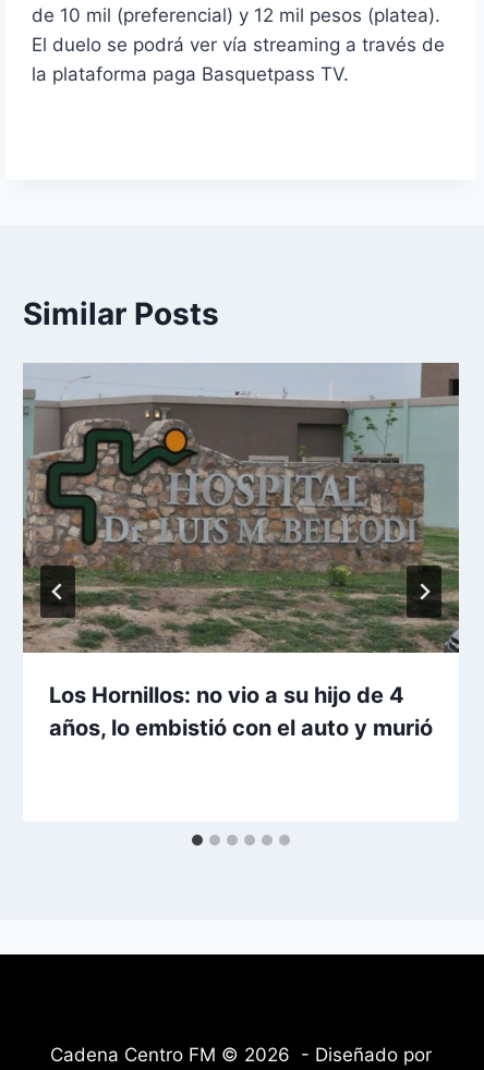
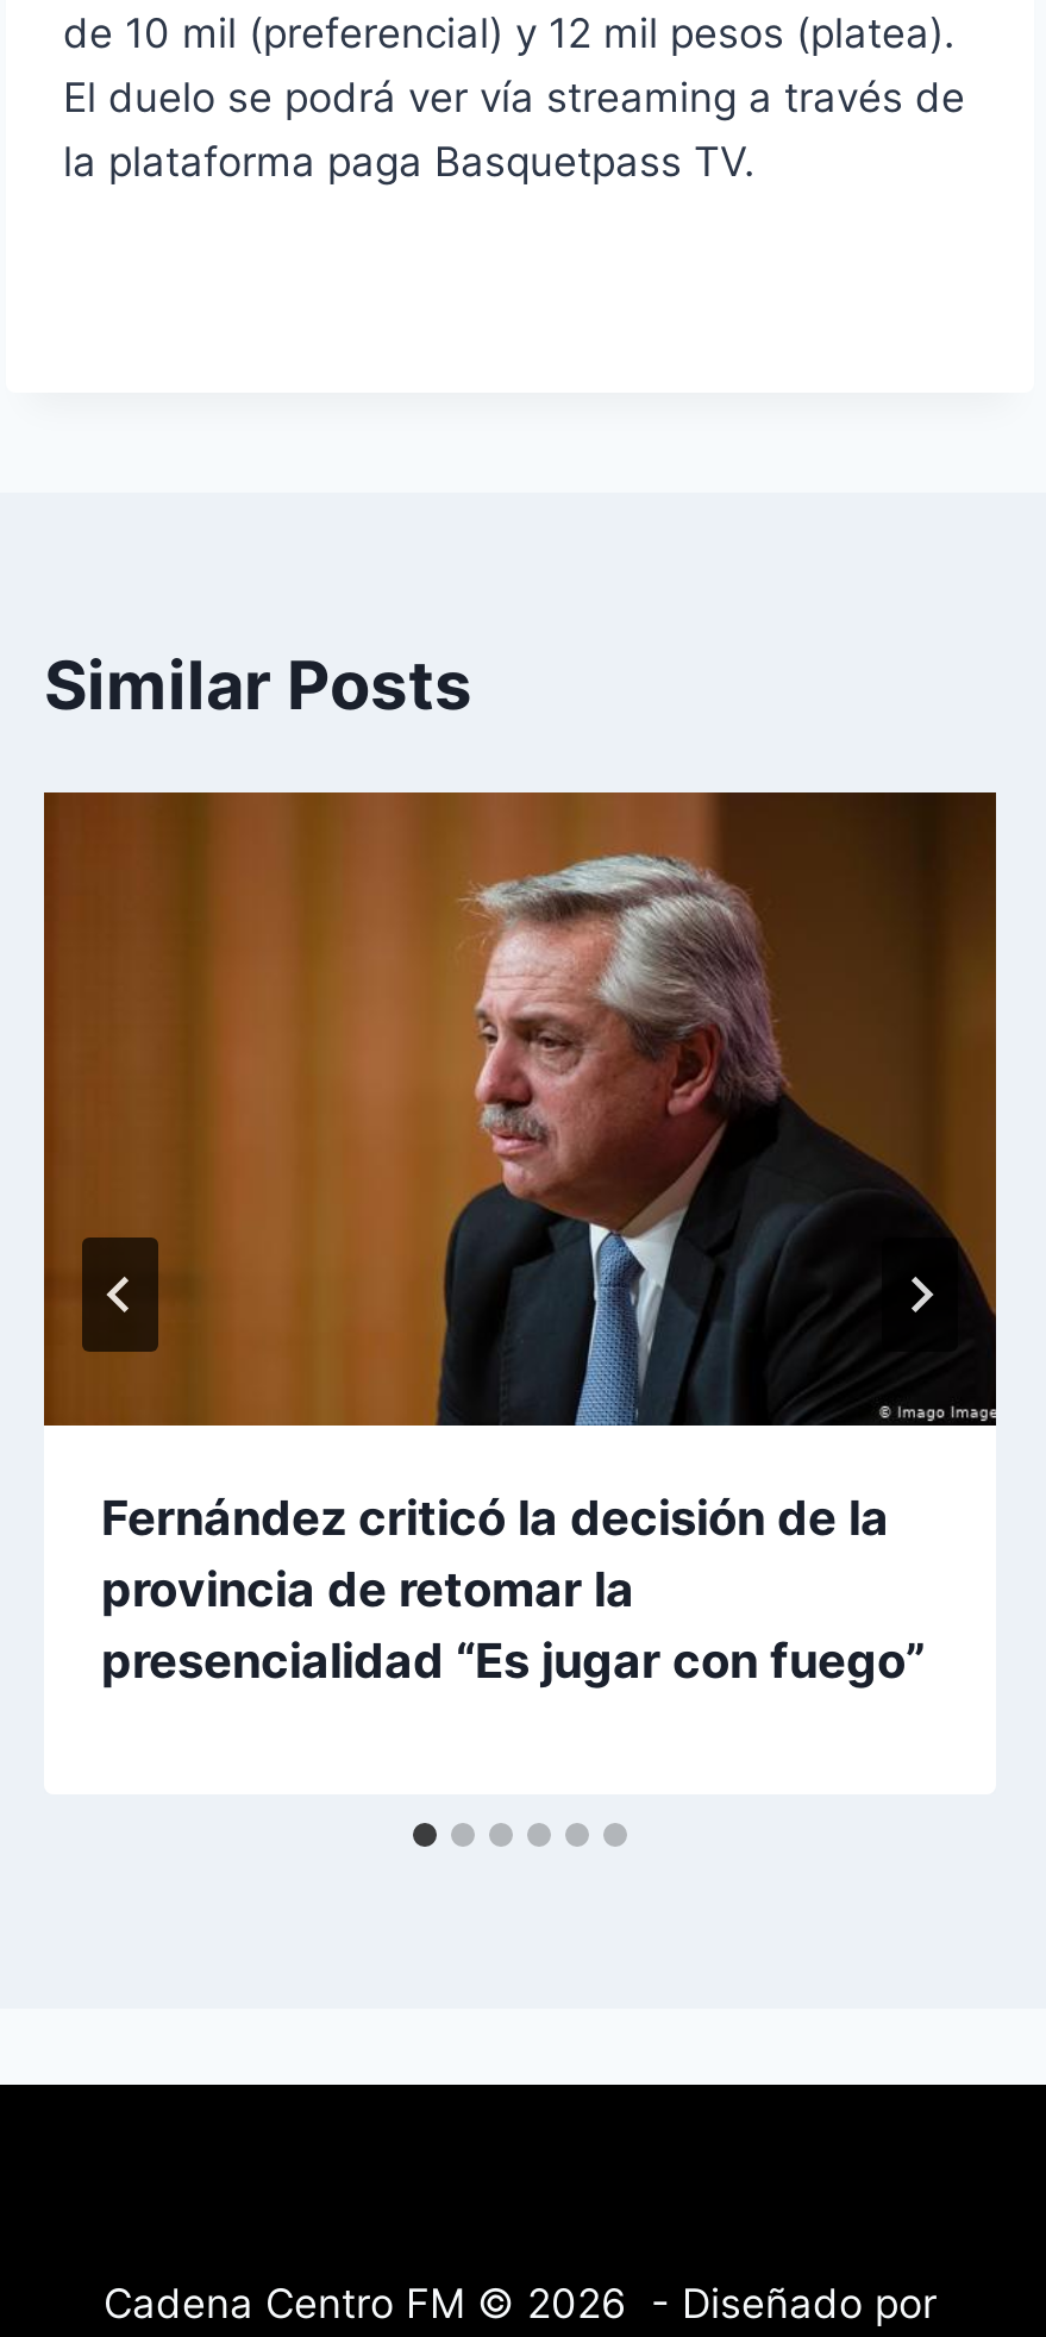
- [image]
- Los Hornillos: no vio a su hijo de 4
- años, lo embistió con el auto y murió
+ [image]
+ Fernández criticó la decisión de la
+ provincia de retomar la
+ presencialidad “Es jugar con fuego”
